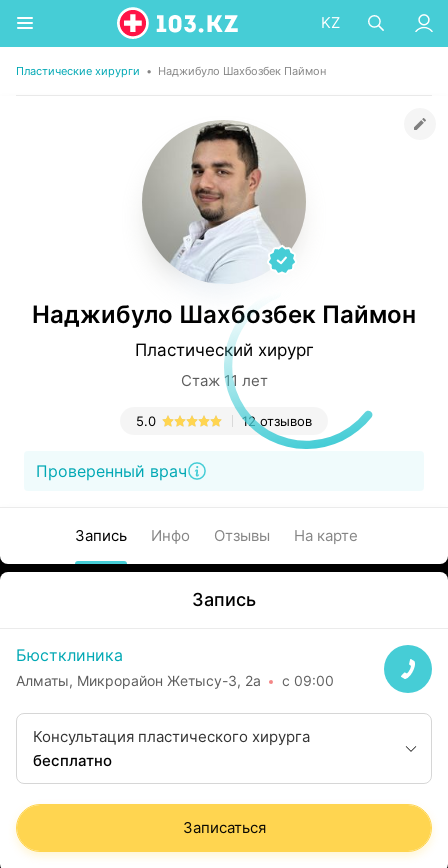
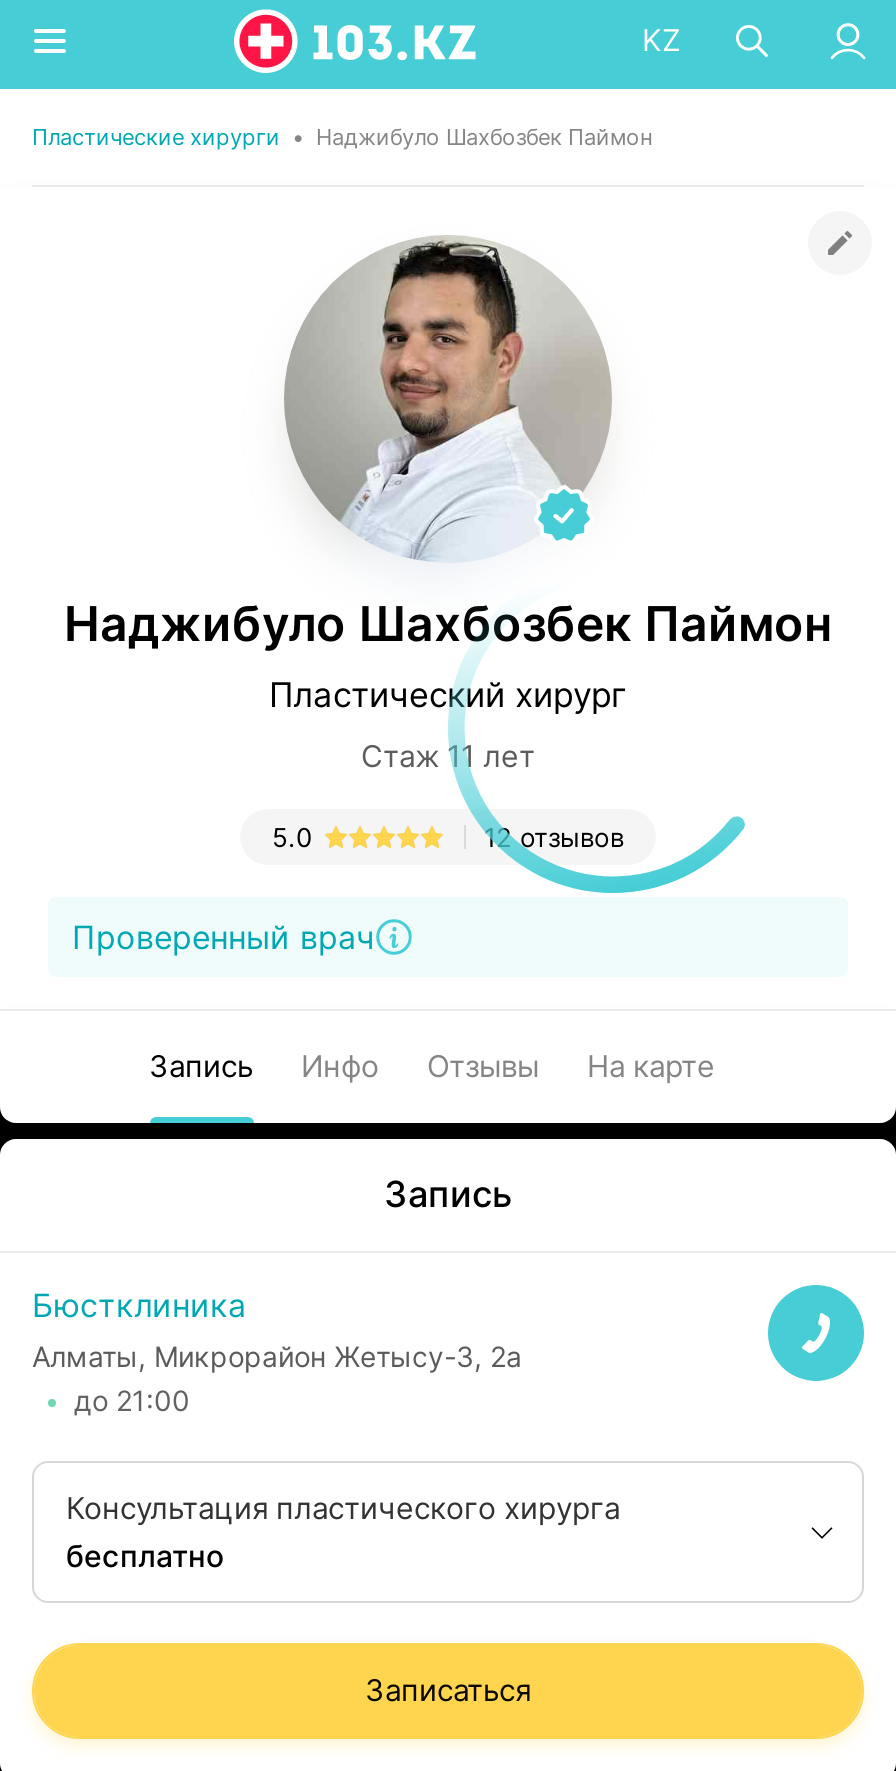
- с 09:00
+ до 21:00
